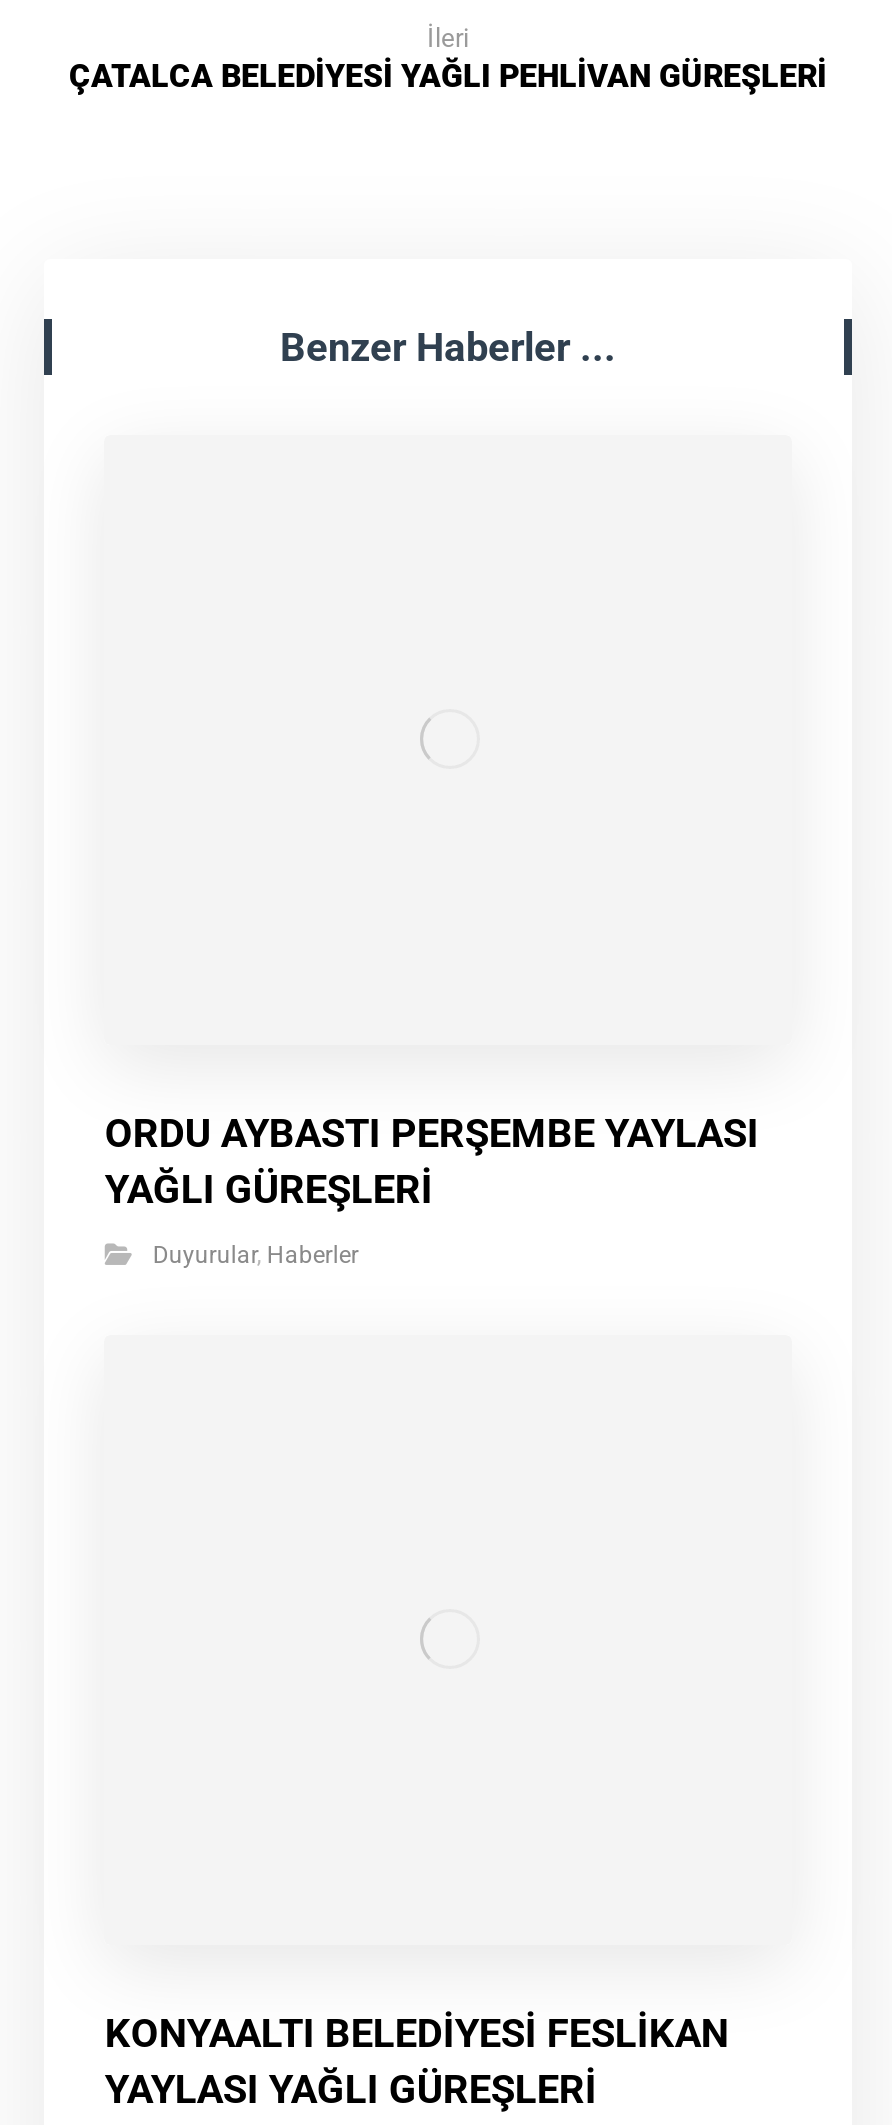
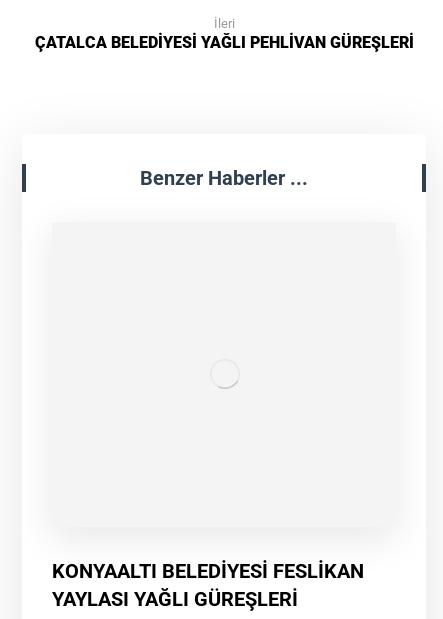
- ORDU AYBASTI PERŞEMBE YAYLASI
- YAĞLI GÜREŞLERİ
- Duyurular, Haberler
